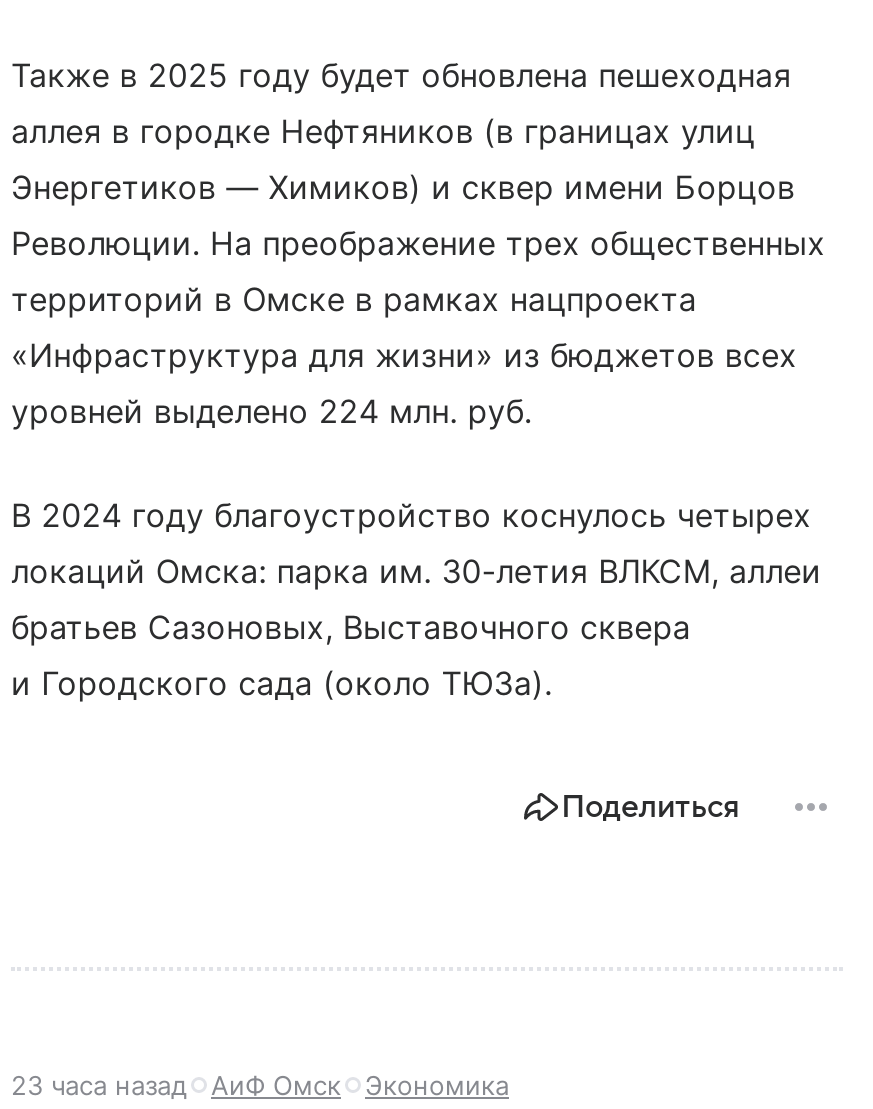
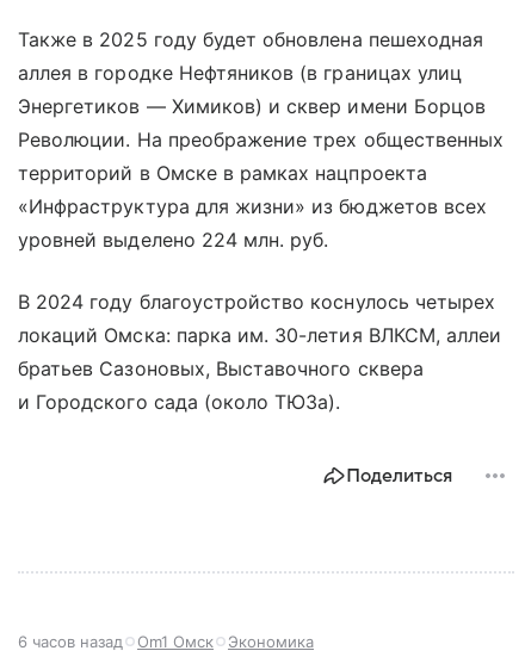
- 23 часа назад
+ 6 часов назад

- АиФ Омск
+ Om1 Омск
